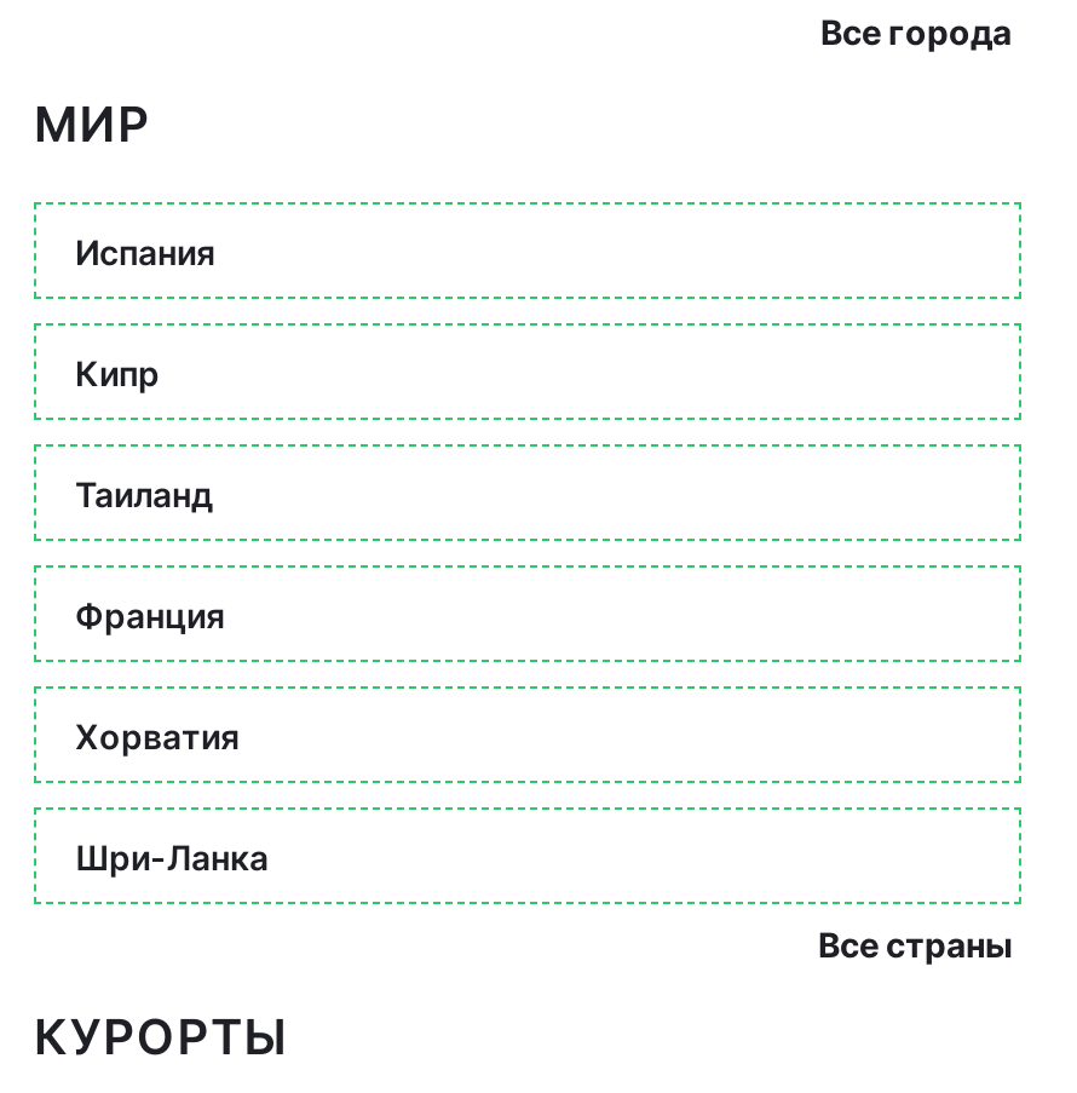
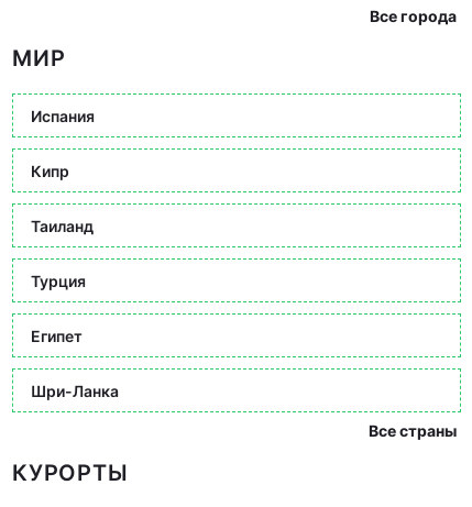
- Франция
+ Турция

- Хорватия
+ Египет
